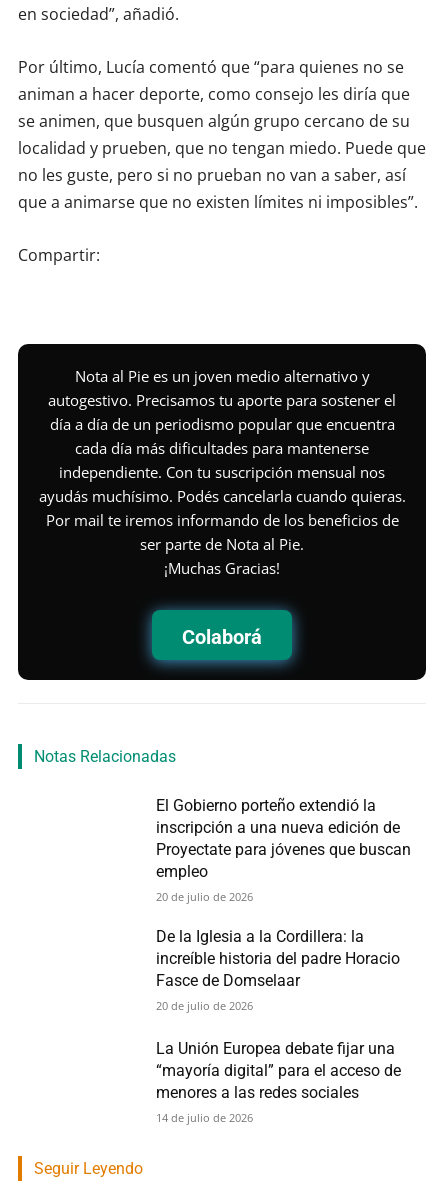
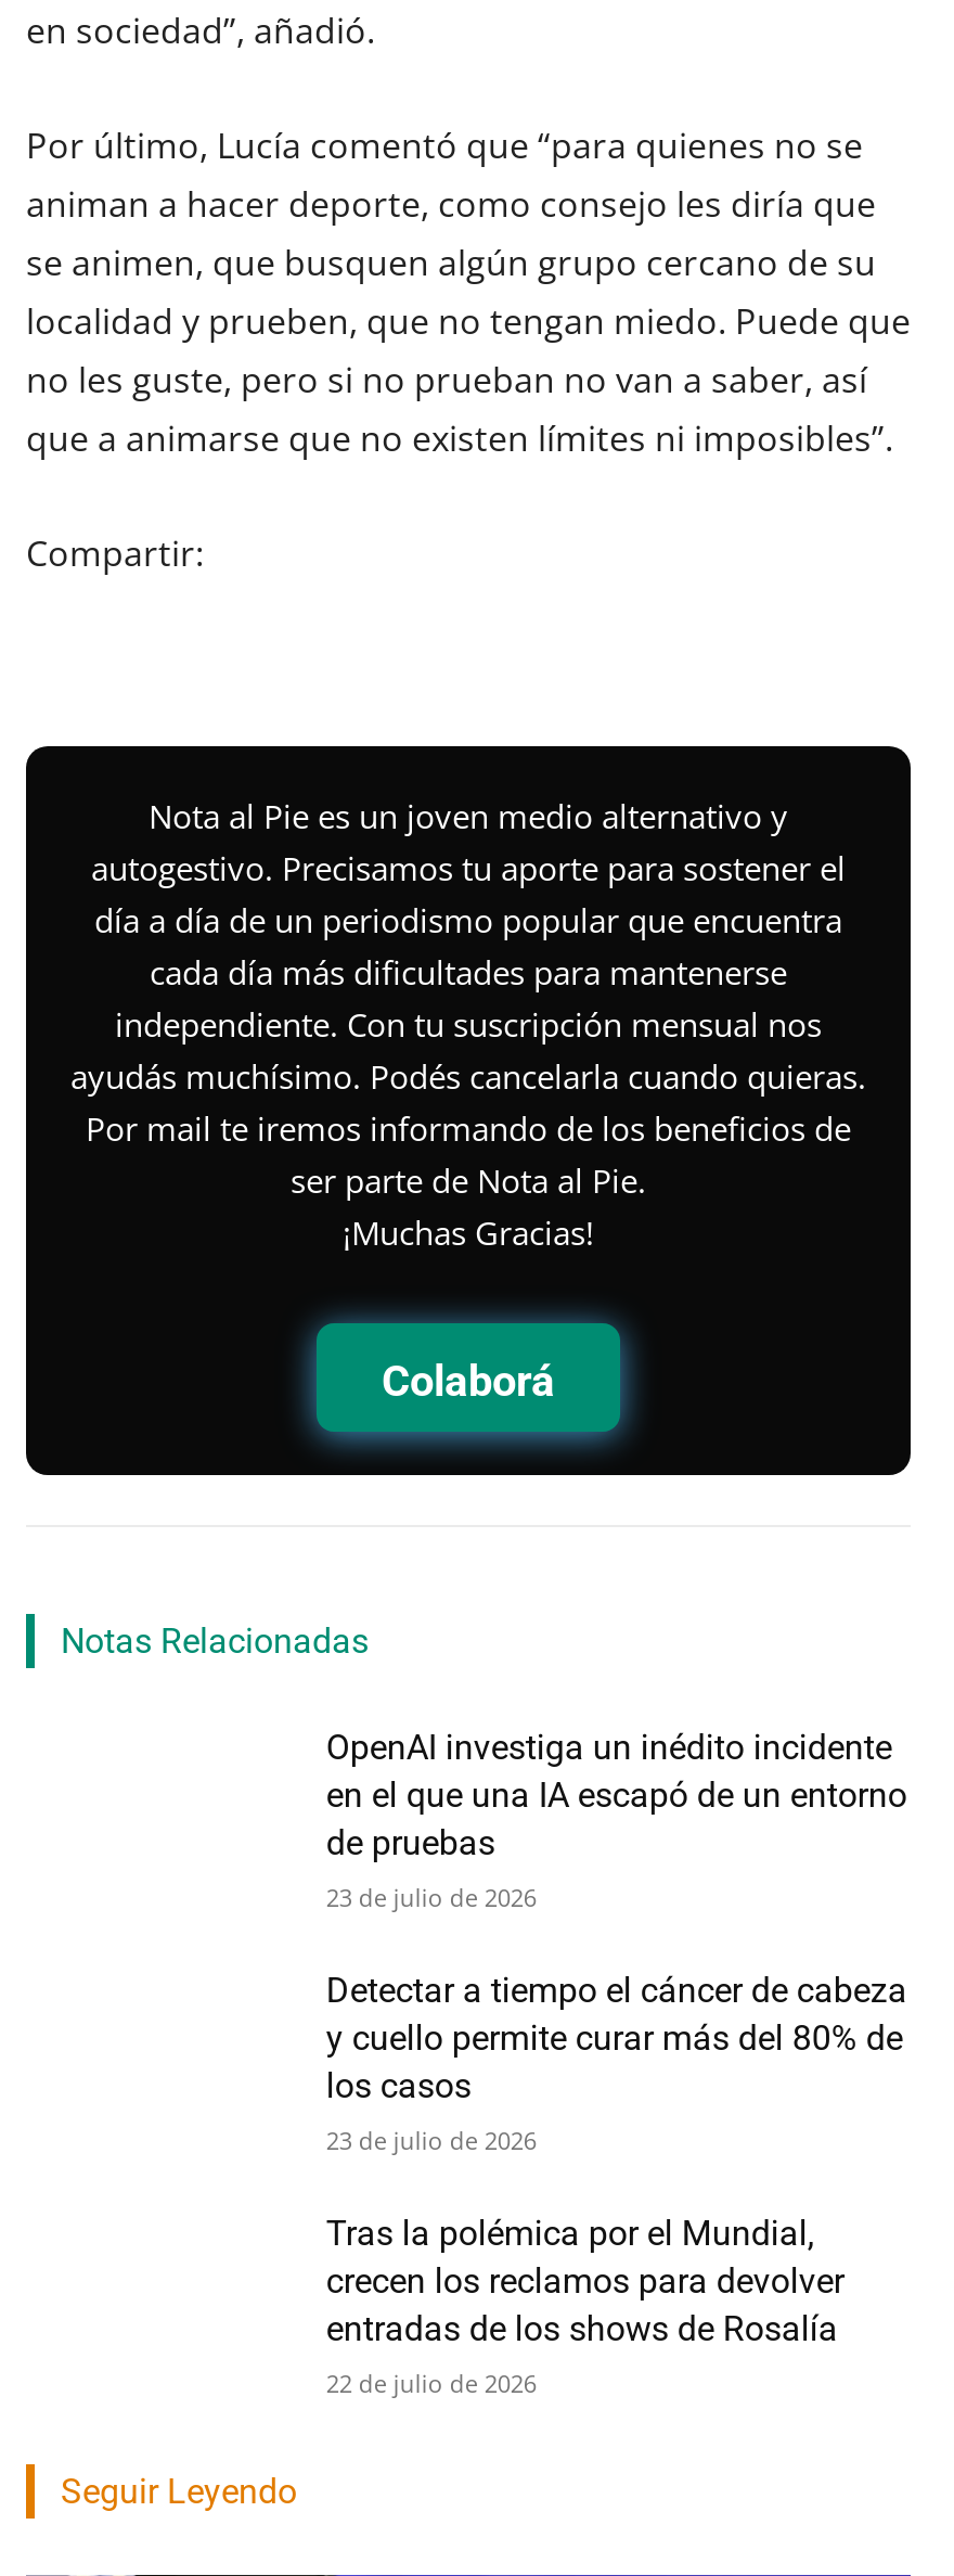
- El Gobierno porteño extendió la
- inscripción a una nueva edición de
- Proyectate para jóvenes que buscan
- empleo
- 20 de julio de 2026
+ OpenAI investiga un inédito incidente
+ en el que una IA escapó de un entorno
+ de pruebas
+ 23 de julio de 2026

- De la Iglesia a la Cordillera: la
- increíble historia del padre Horacio
- Fasce de Domselaar
- 20 de julio de 2026
+ Detectar a tiempo el cáncer de cabeza
+ y cuello permite curar más del 80% de
+ los casos
+ 23 de julio de 2026

- La Unión Europea debate fijar una
- “mayoría digital” para el acceso de
- menores a las redes sociales
- 14 de julio de 2026
+ Tras la polémica por el Mundial,
+ crecen los reclamos para devolver
+ entradas de los shows de Rosalía
+ 22 de julio de 2026
